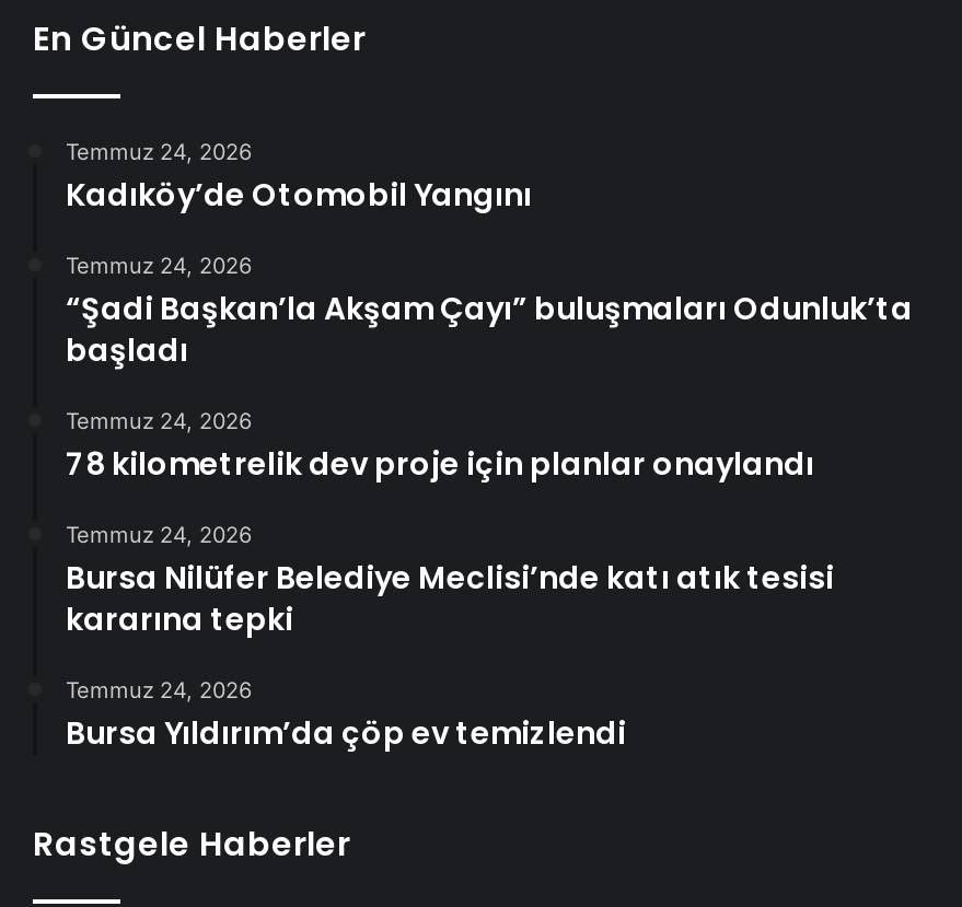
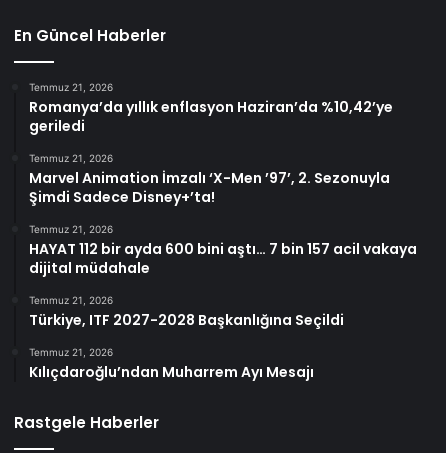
- Temmuz 24, 2026
- Kadıköy’de Otomobil Yangını
+ Temmuz 21, 2026
+ Romanya’da yıllık enflasyon Haziran’da %10,42’ye
+ geriledi

- Temmuz 24, 2026
- “Şadi Başkan’la Akşam Çayı” buluşmaları Odunluk’ta
- başladı
+ Temmuz 21, 2026
+ Marvel Animation İmzalı ‘X-Men ’97’, 2. Sezonuyla
+ Şimdi Sadece Disney+’ta!

- Temmuz 24, 2026
- 78 kilometrelik dev proje için planlar onaylandı
+ Temmuz 21, 2026
+ HAYAT 112 bir ayda 600 bini aştı… 7 bin 157 acil vakaya
+ dijital müdahale

- Temmuz 24, 2026
- Bursa Nilüfer Belediye Meclisi’nde katı atık tesisi
- kararına tepki
+ Temmuz 21, 2026
+ Türkiye, ITF 2027-2028 Başkanlığına Seçildi

- Temmuz 24, 2026
- Bursa Yıldırım’da çöp ev temizlendi
+ Temmuz 21, 2026
+ Kılıçdaroğlu’ndan Muharrem Ayı Mesajı
